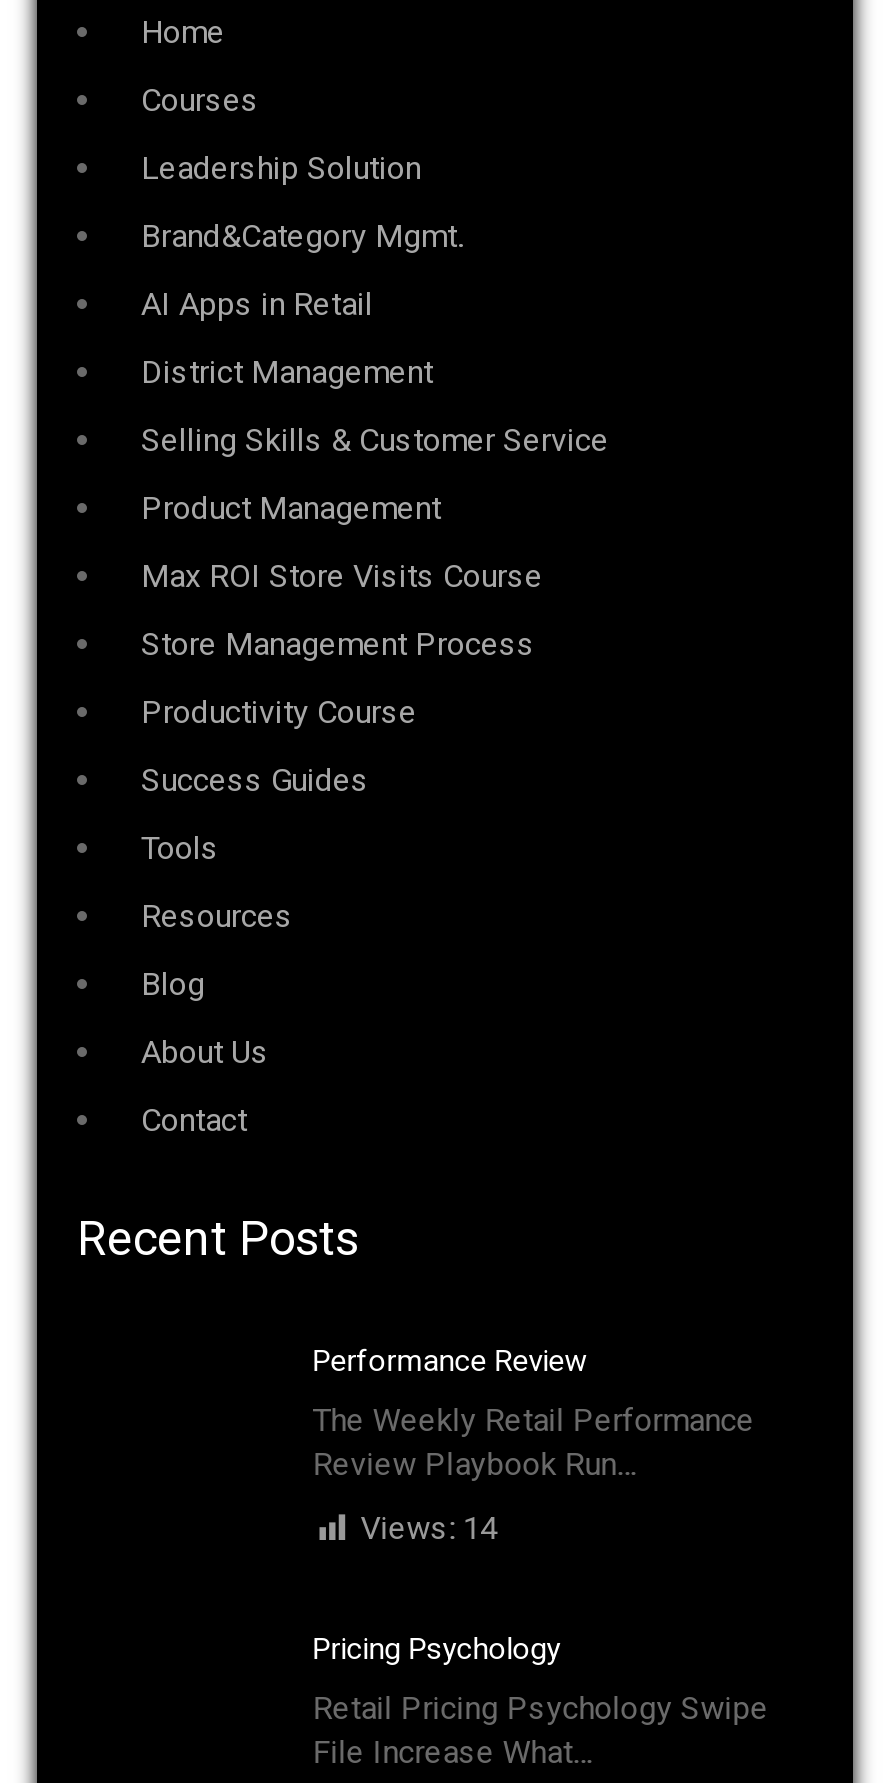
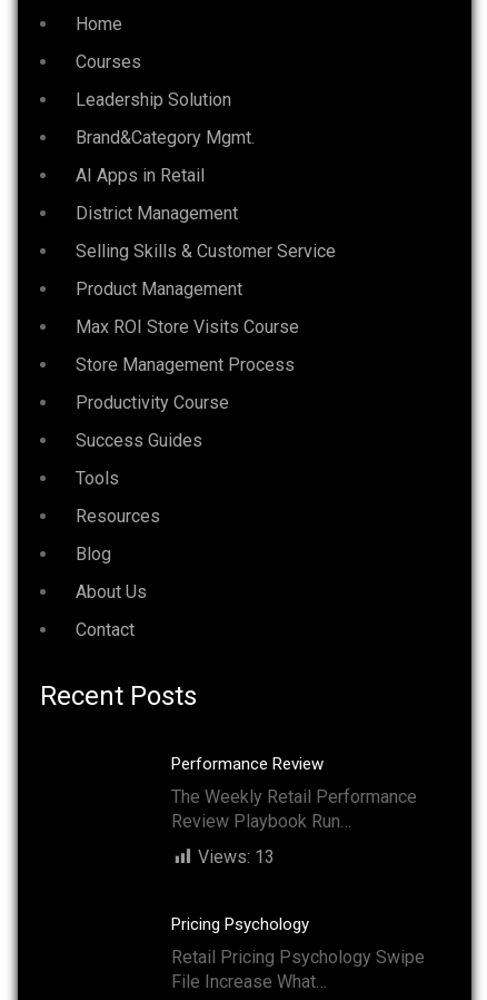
- Views: 14
+ Views: 13
